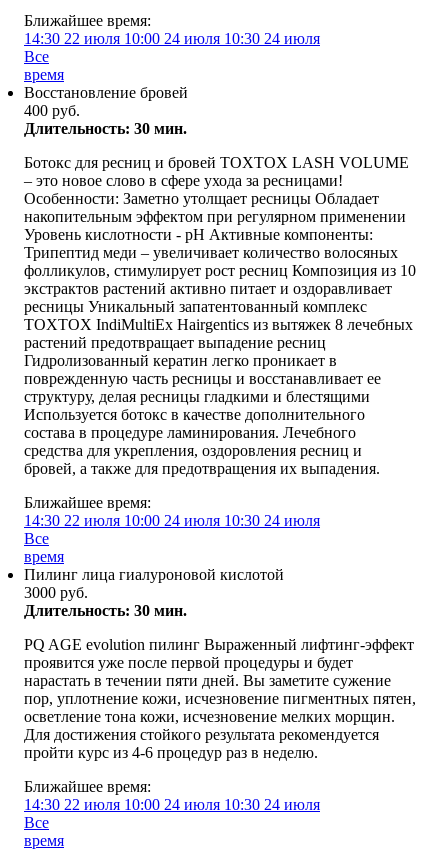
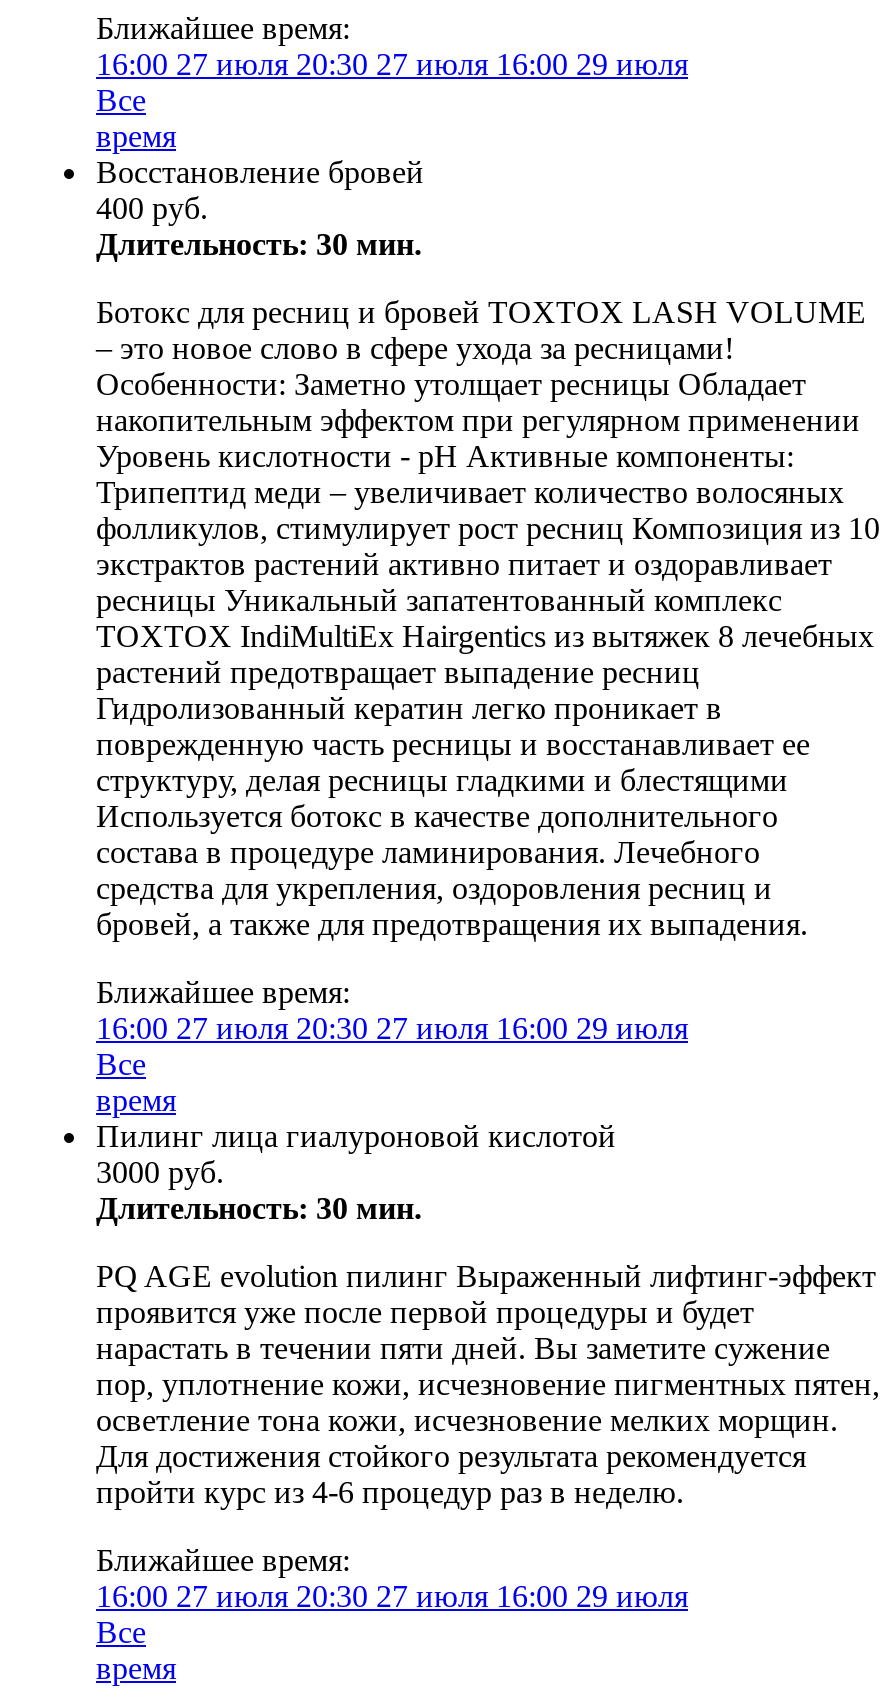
- 14:30 22 июля 10:00 24 июля 10:30 24 июля
+ 16:00 27 июля 20:30 27 июля 16:00 29 июля

- 14:30 22 июля 10:00 24 июля 10:30 24 июля
+ 16:00 27 июля 20:30 27 июля 16:00 29 июля

- 14:30 22 июля 10:00 24 июля 10:30 24 июля
+ 16:00 27 июля 20:30 27 июля 16:00 29 июля
